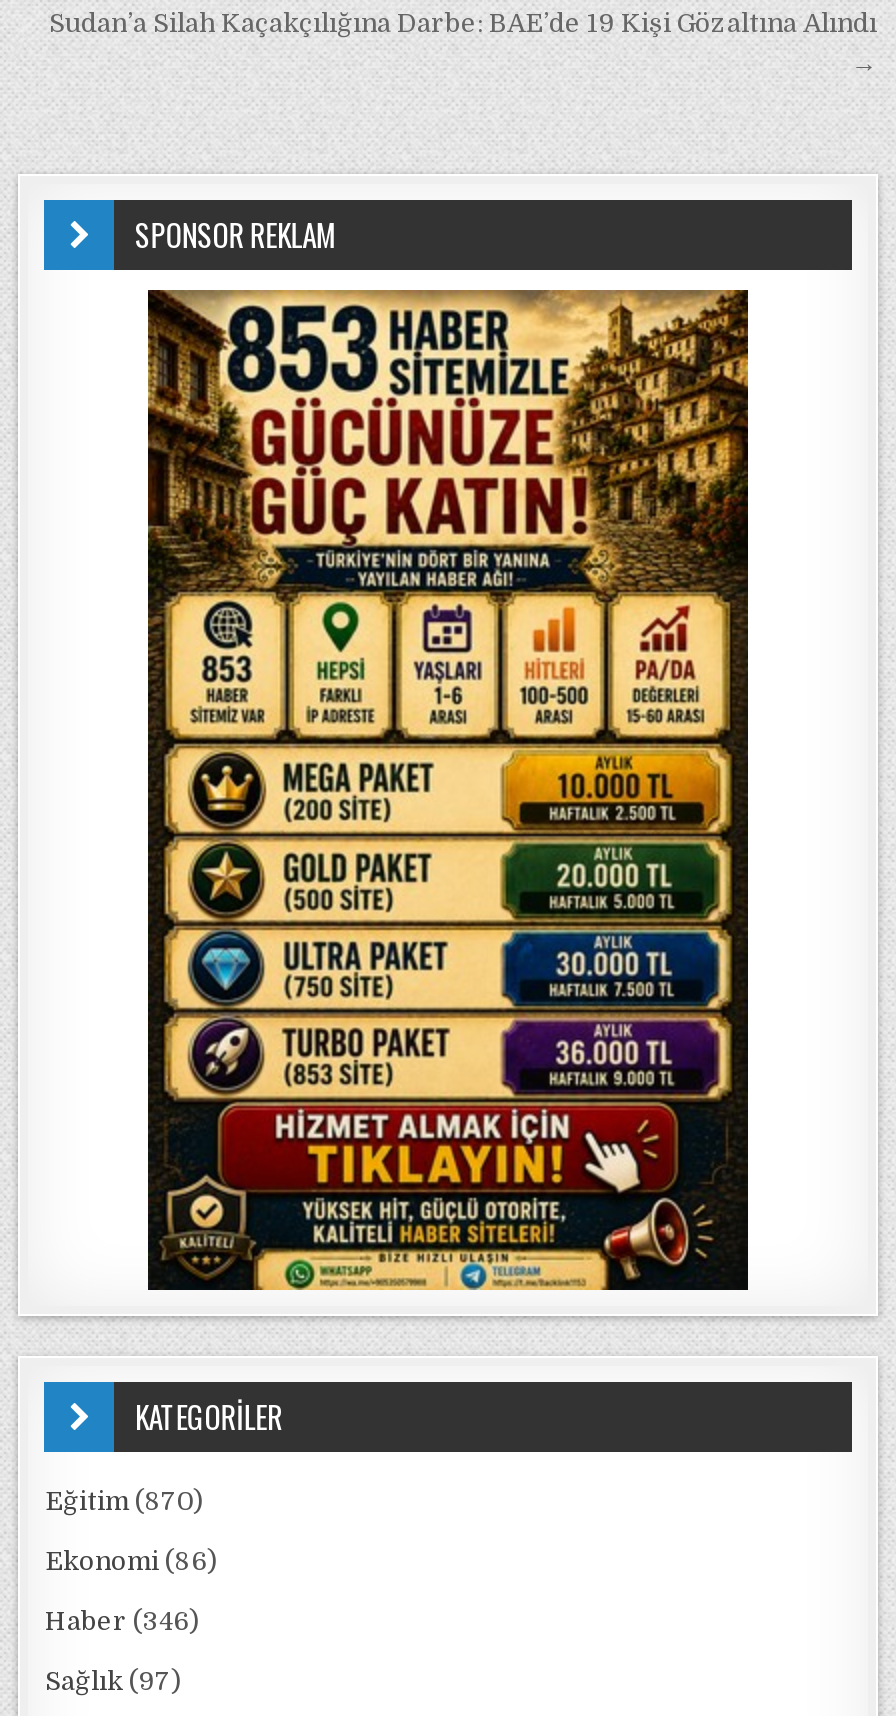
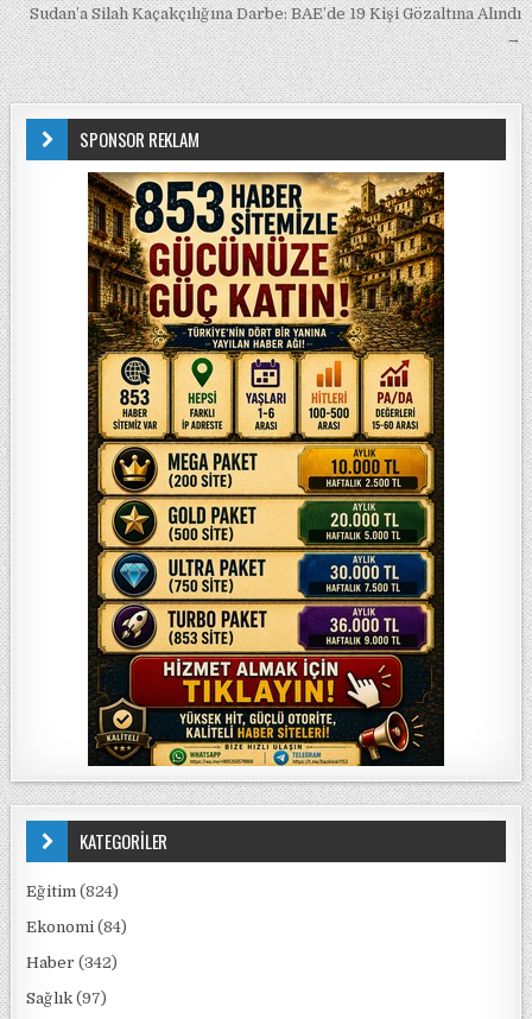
- Eğitim (870)
+ Eğitim (824)

- Ekonomi (86)
+ Ekonomi (84)

- Haber (346)
+ Haber (342)
